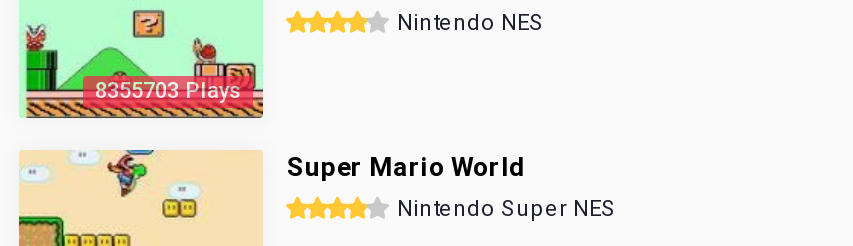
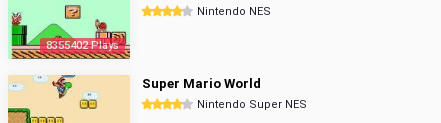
- 8355703 Plays
+ 8355402 Plays
